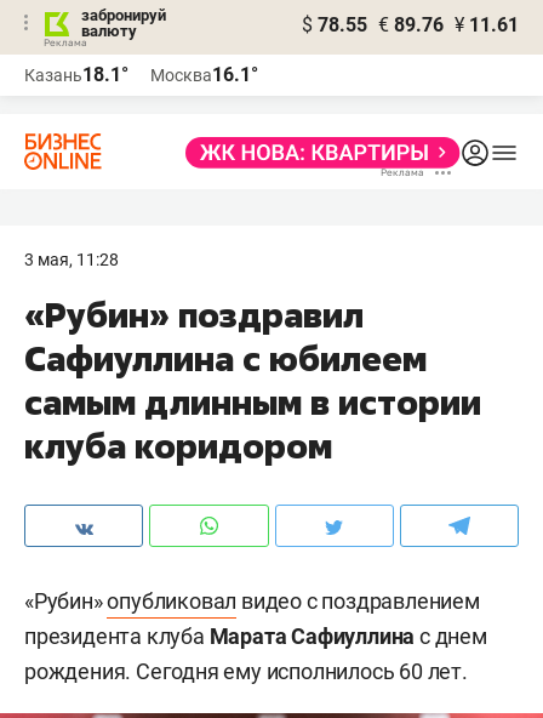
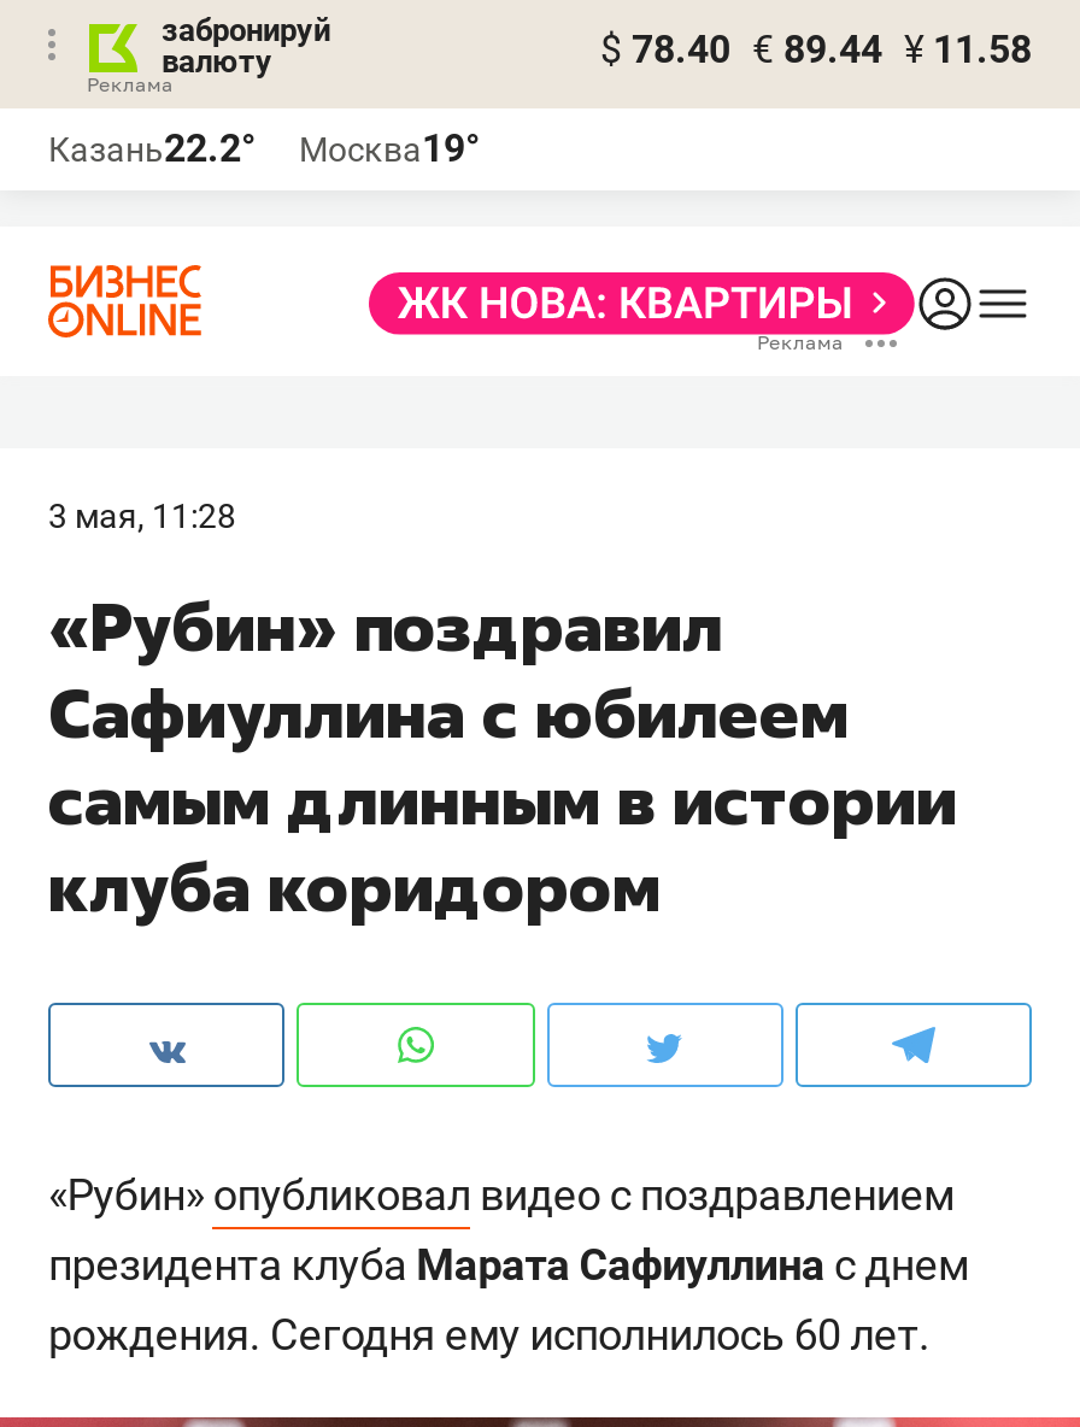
- $ 78.55 € 89.76 ¥ 11.61
+ $ 78.40 € 89.44 ¥ 11.58

- Казань18.1°
+ Казань22.2°

- Москва16.1°
+ Москва19°
